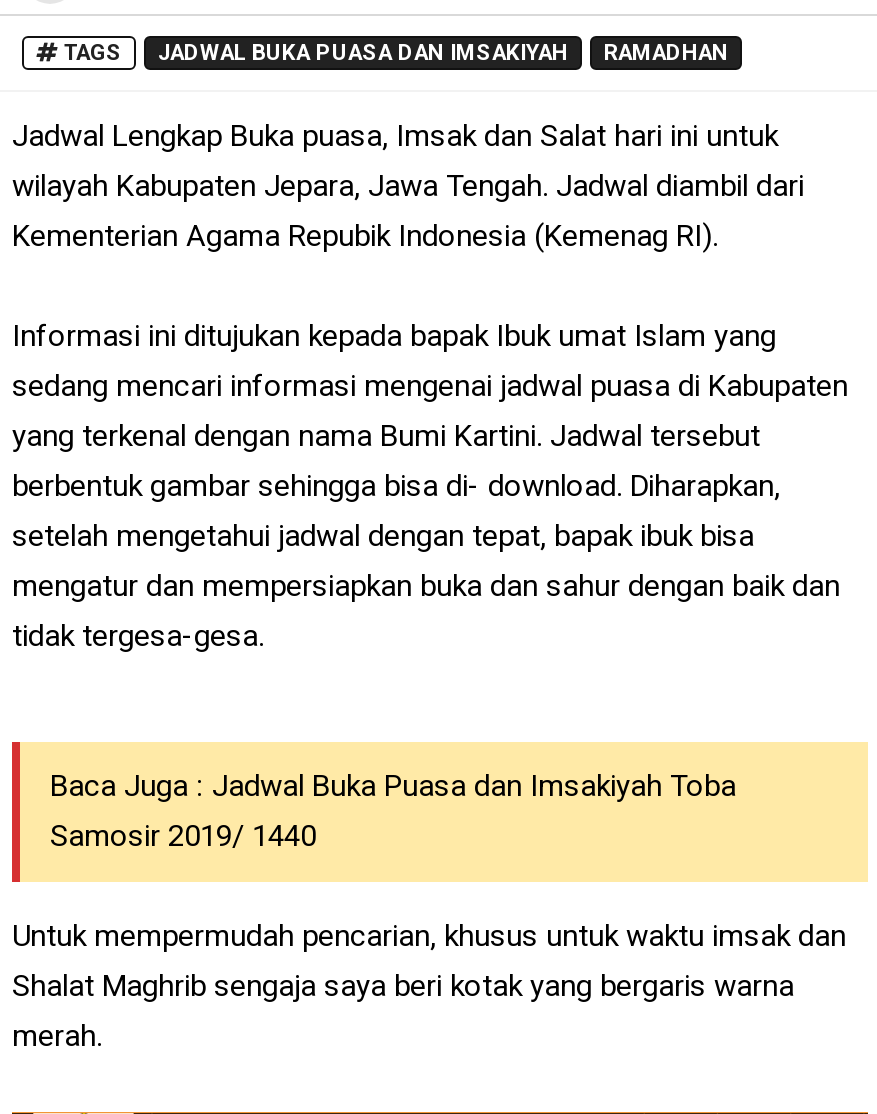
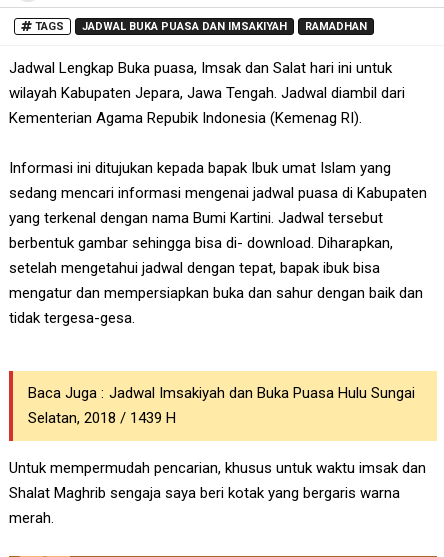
- Baca Juga : Jadwal Buka Puasa dan Imsakiyah Toba
- Samosir 2019/ 1440
+ Baca Juga : Jadwal Imsakiyah dan Buka Puasa Hulu Sungai
+ Selatan, 2018 / 1439 H
